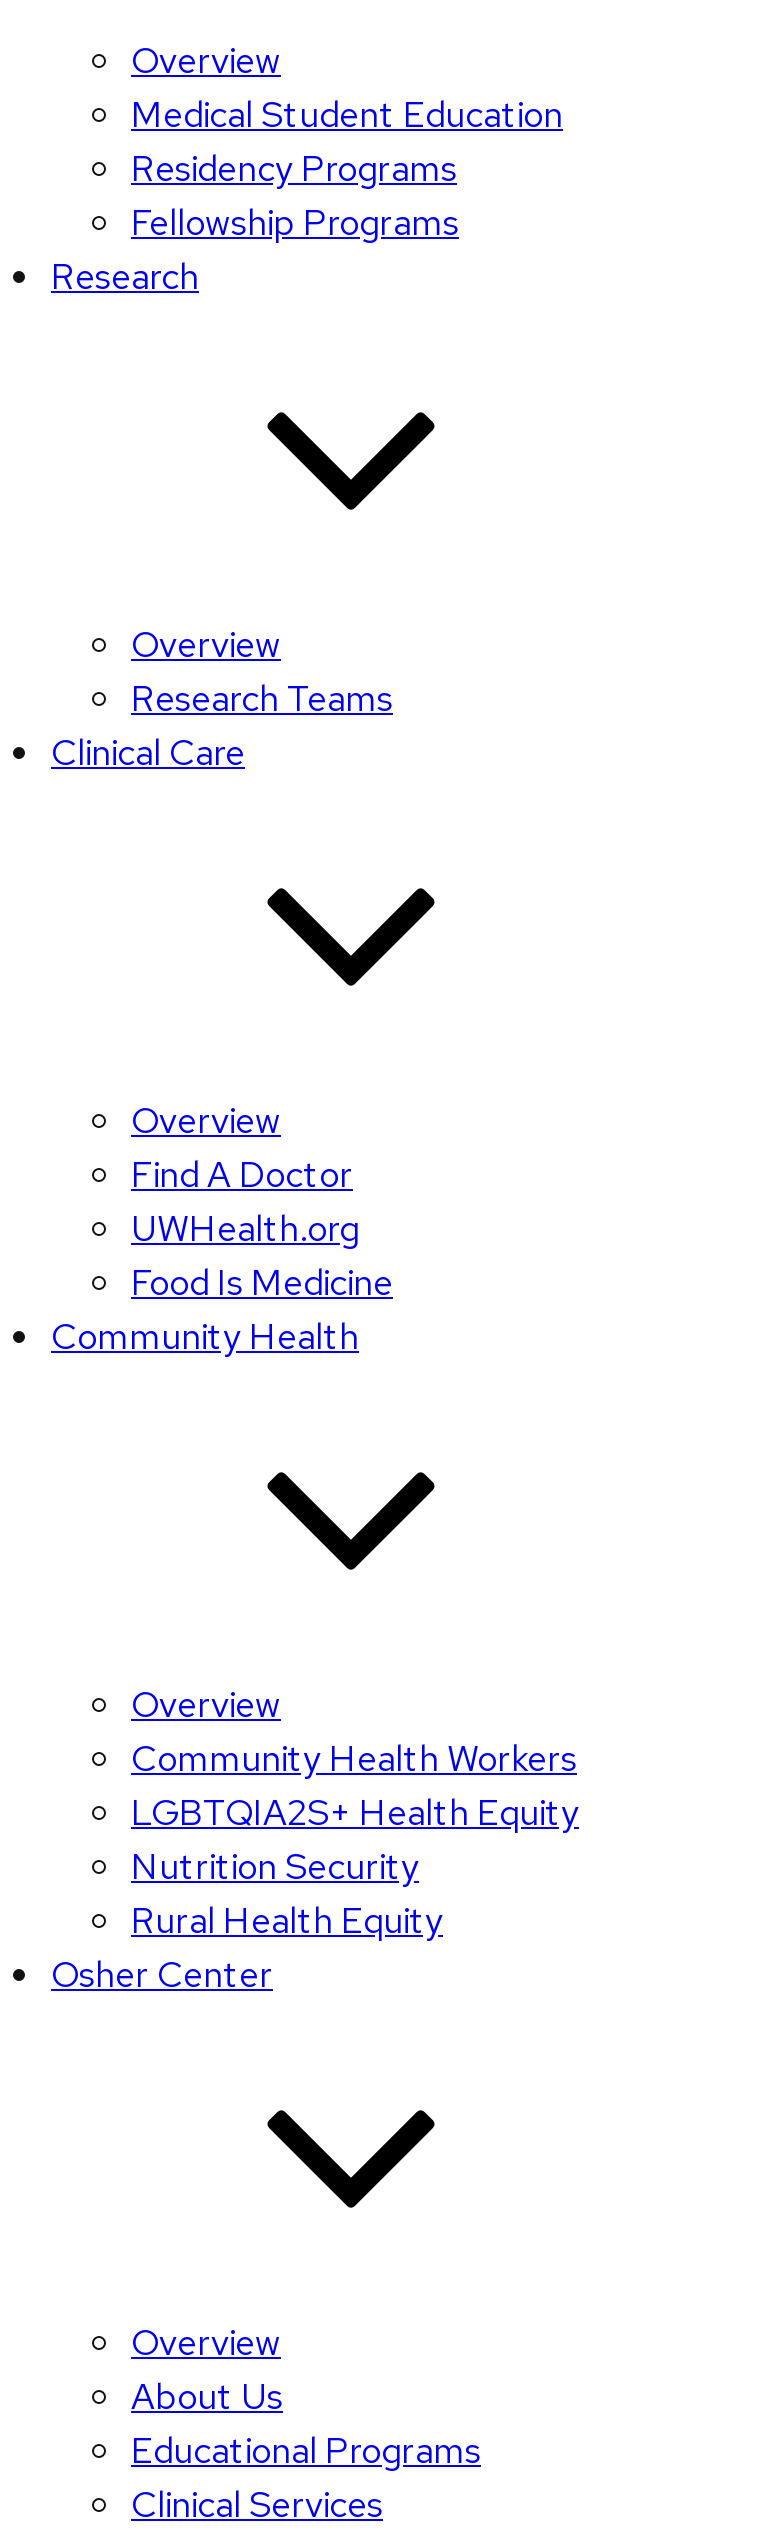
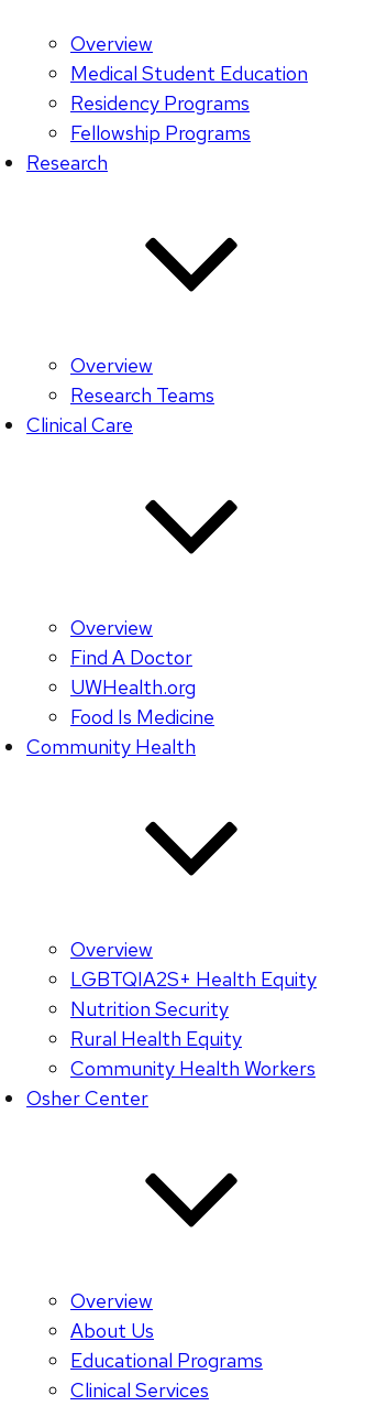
moved down: Community Health Workers

moved up: LGBTQIA2S+ Health Equity | Nutrition Security | Rural Health Equity
